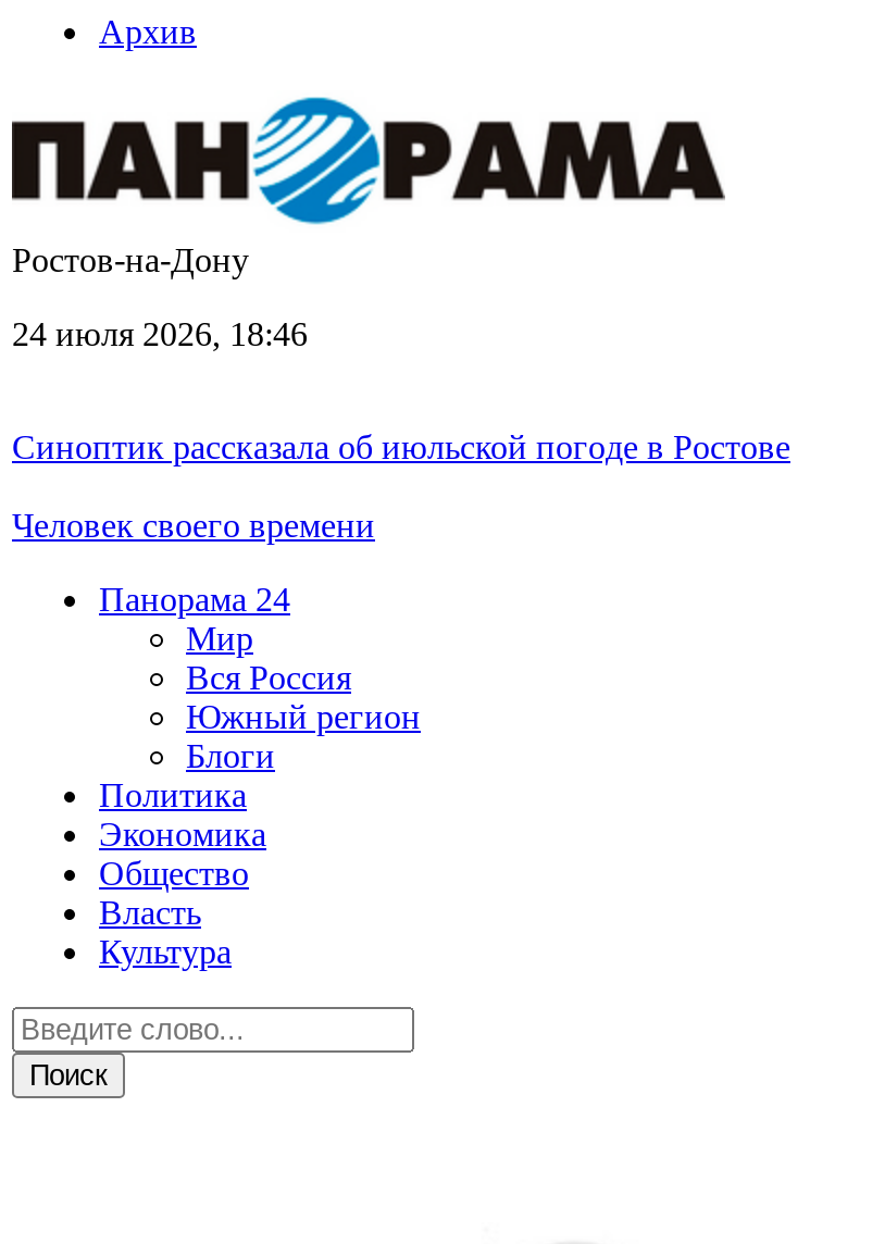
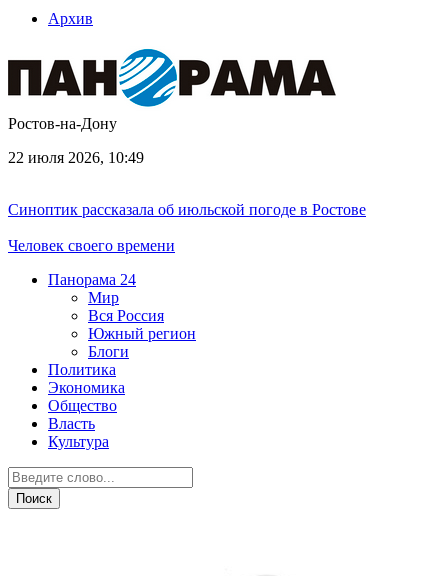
- 24 июля 2026, 18:46
+ 22 июля 2026, 10:49
